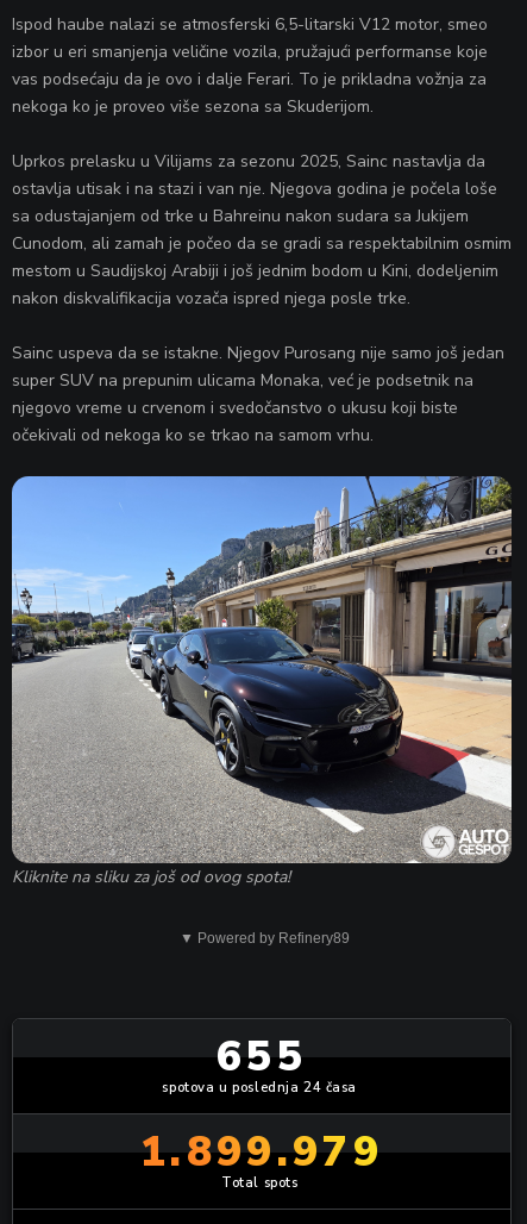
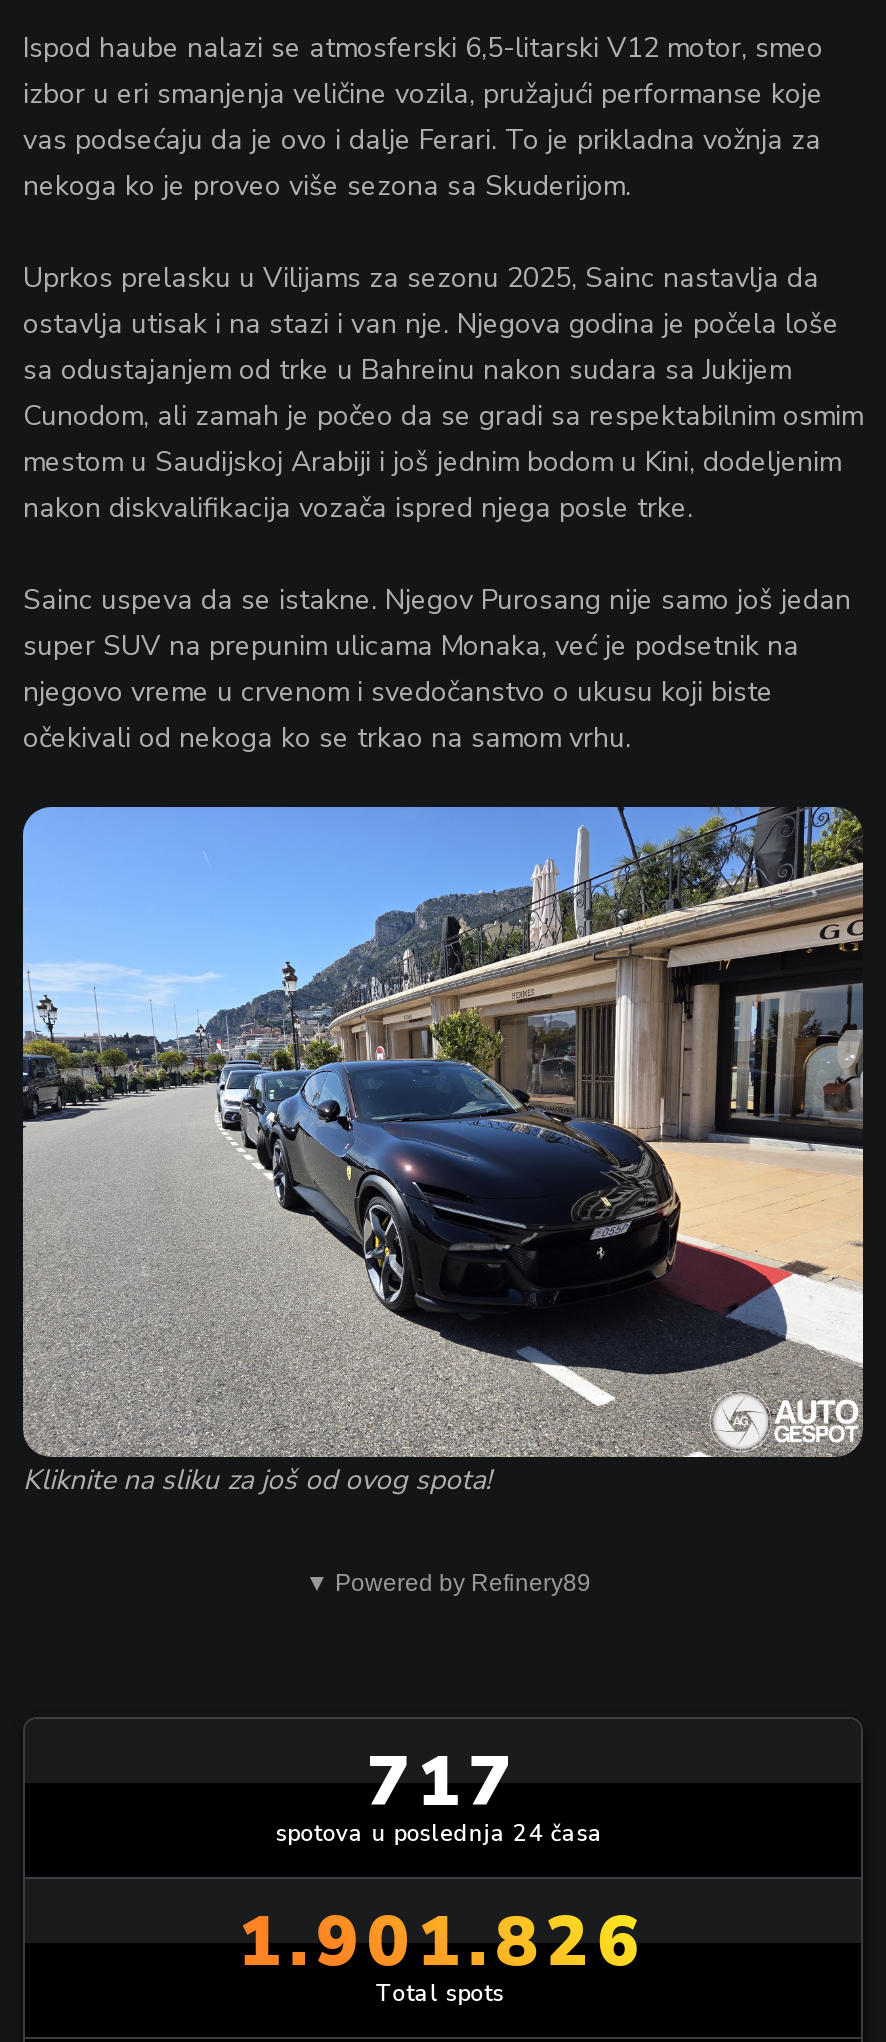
- 655
+ 717

- 1.899.979
+ 1.901.826
